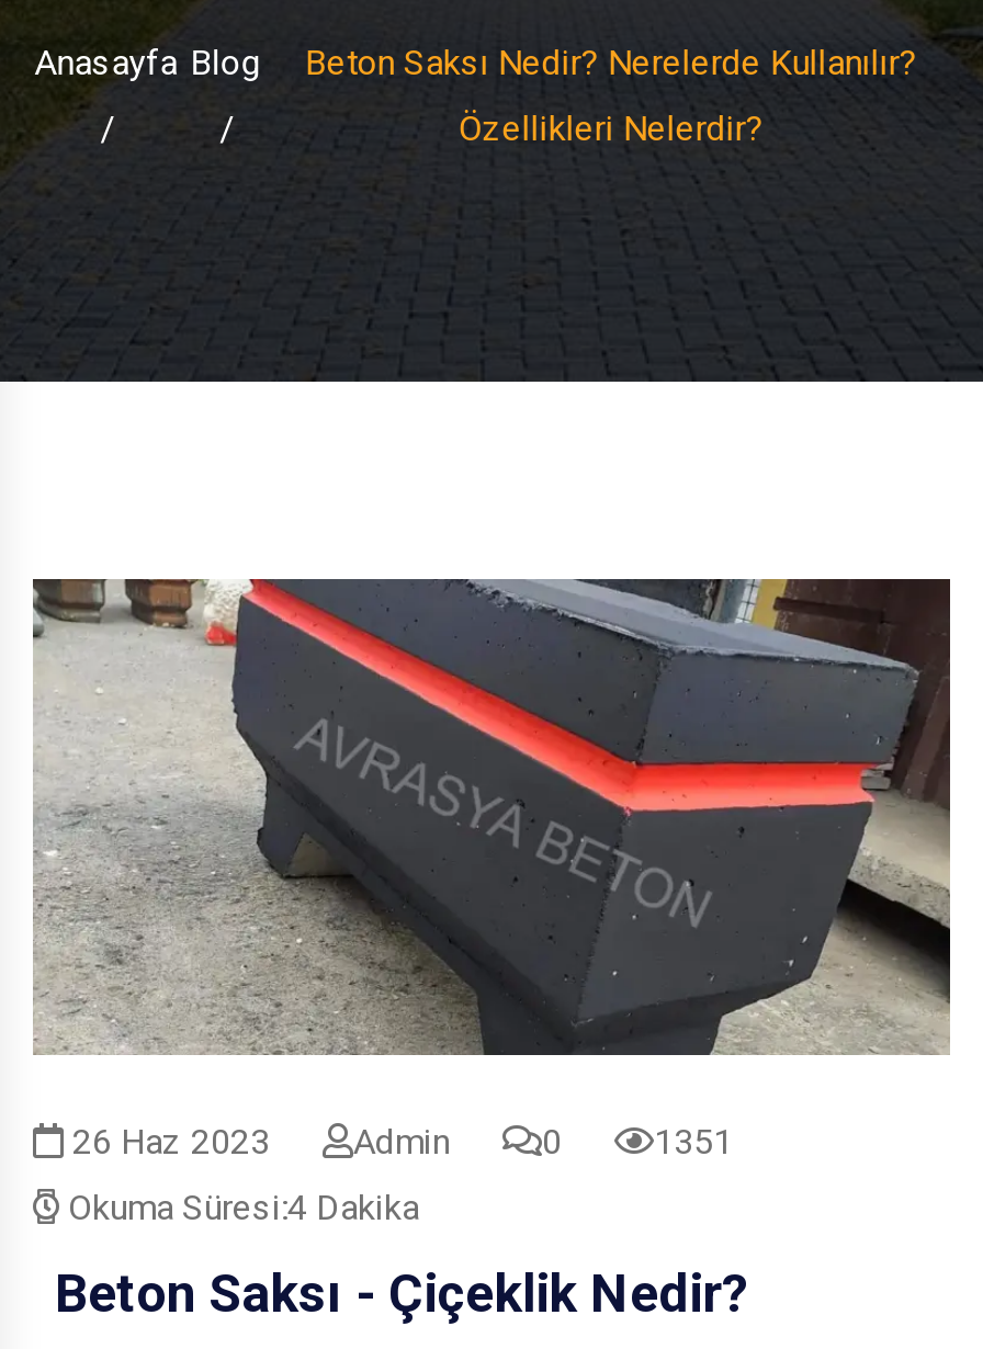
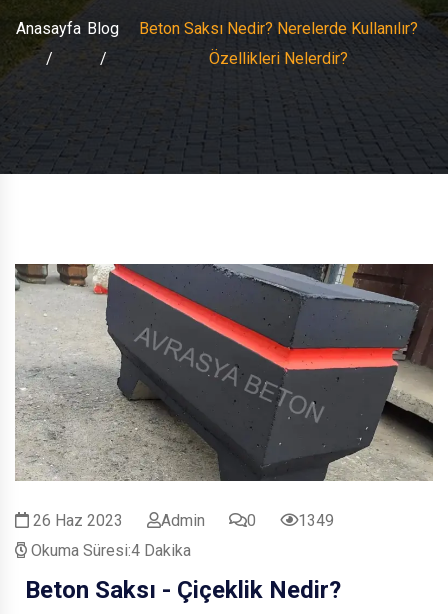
- 1351
+ 1349
